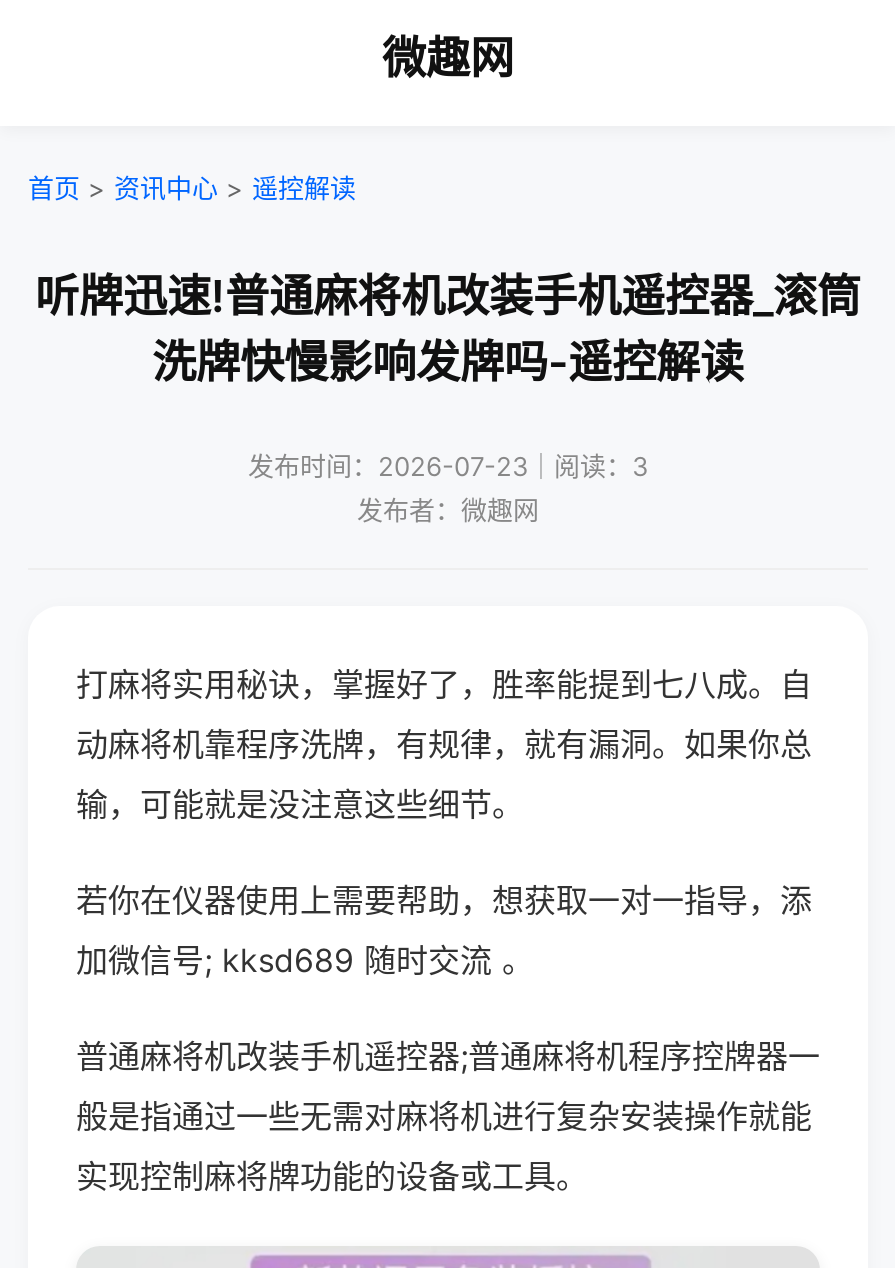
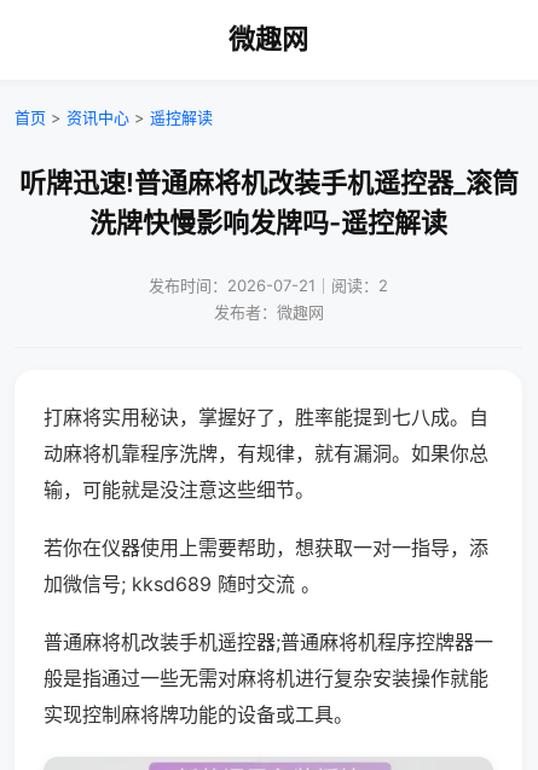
- 发布时间：2026-07-23｜阅读：3
+ 发布时间：2026-07-21｜阅读：2
